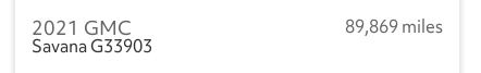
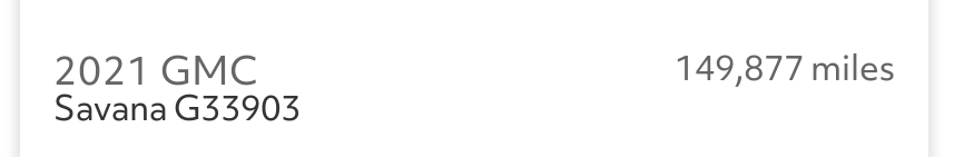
- 89,869 miles
+ 149,877 miles
